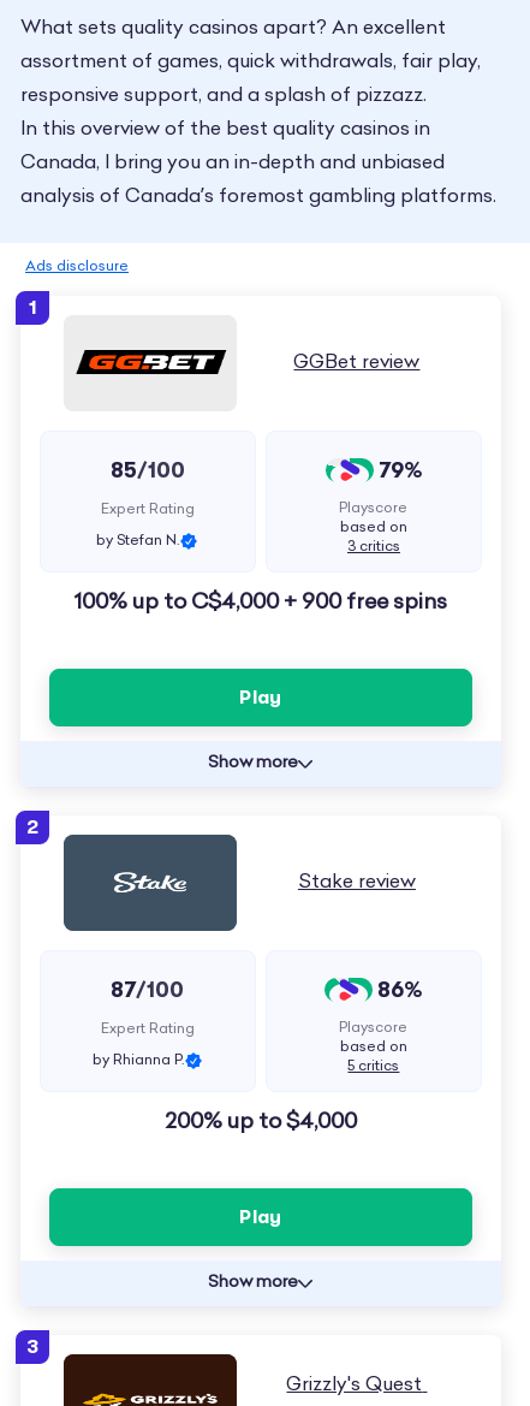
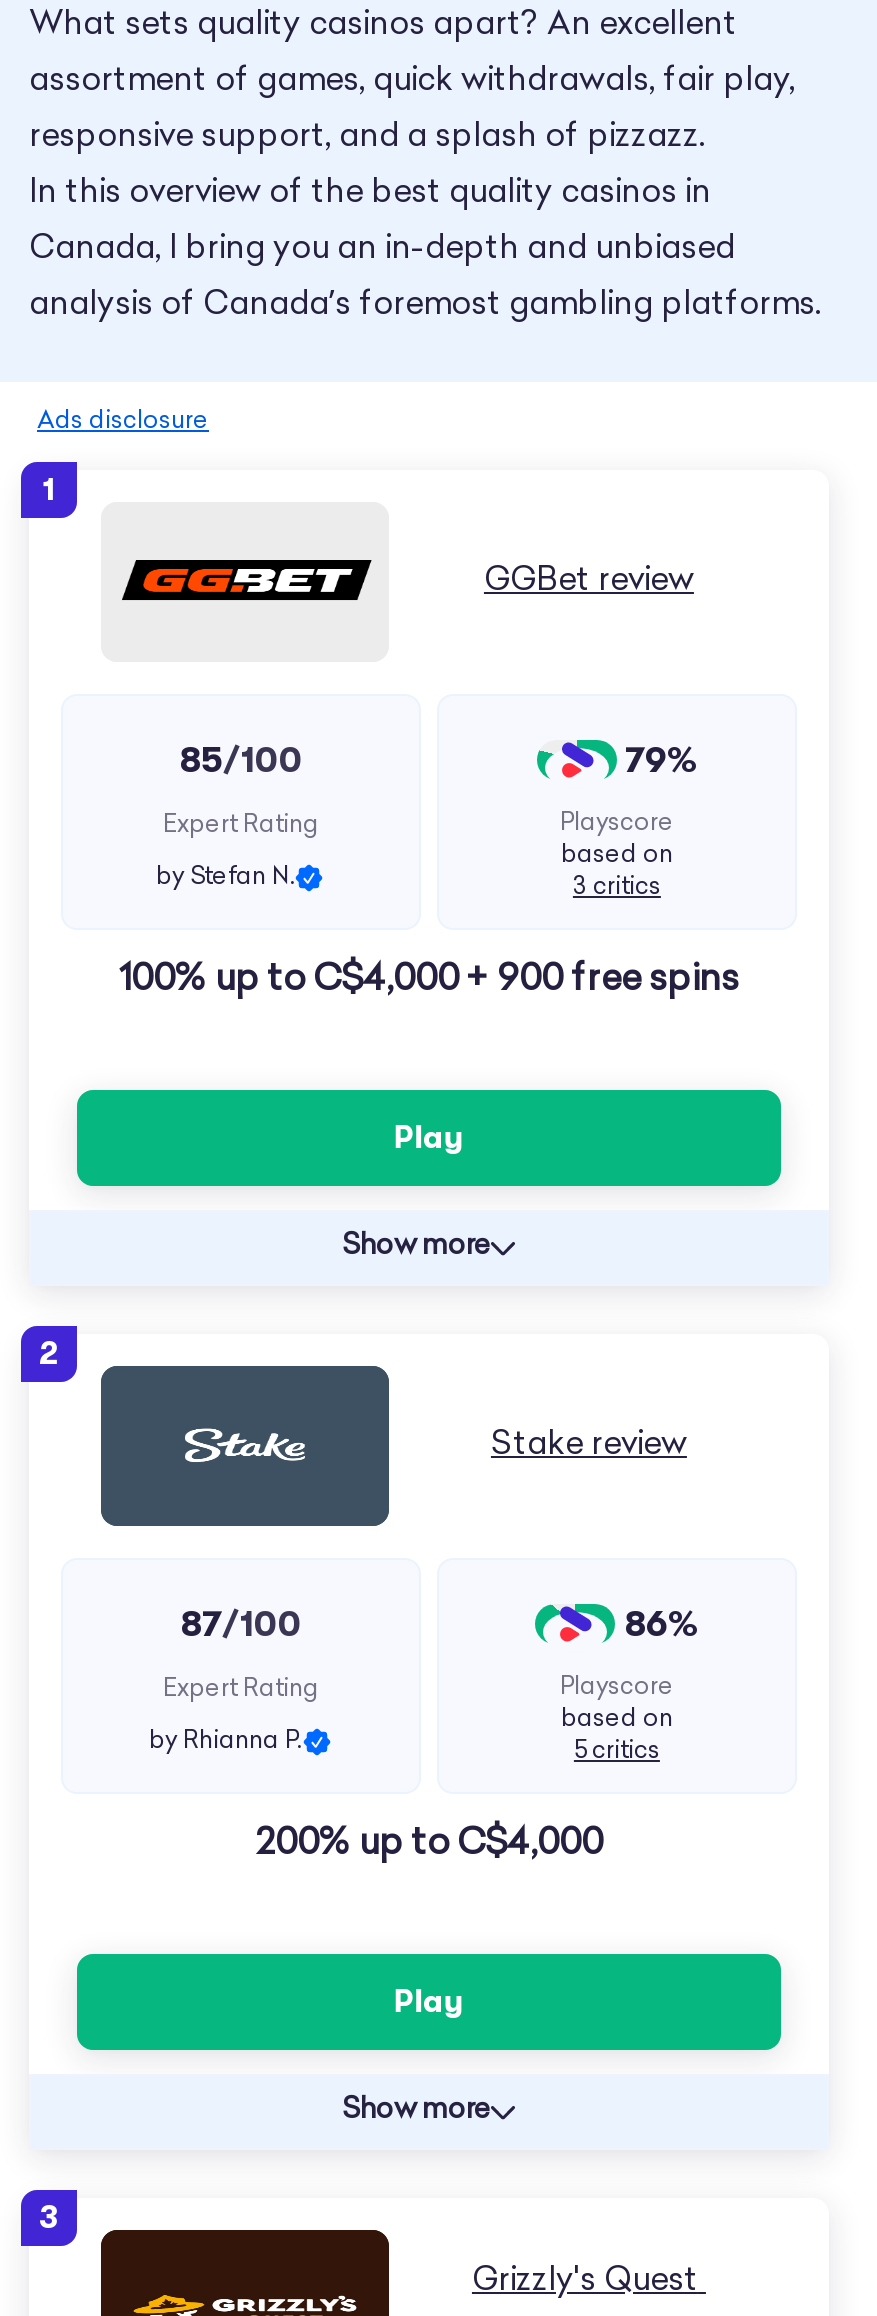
- 200% up to $4,000
+ 200% up to C$4,000
